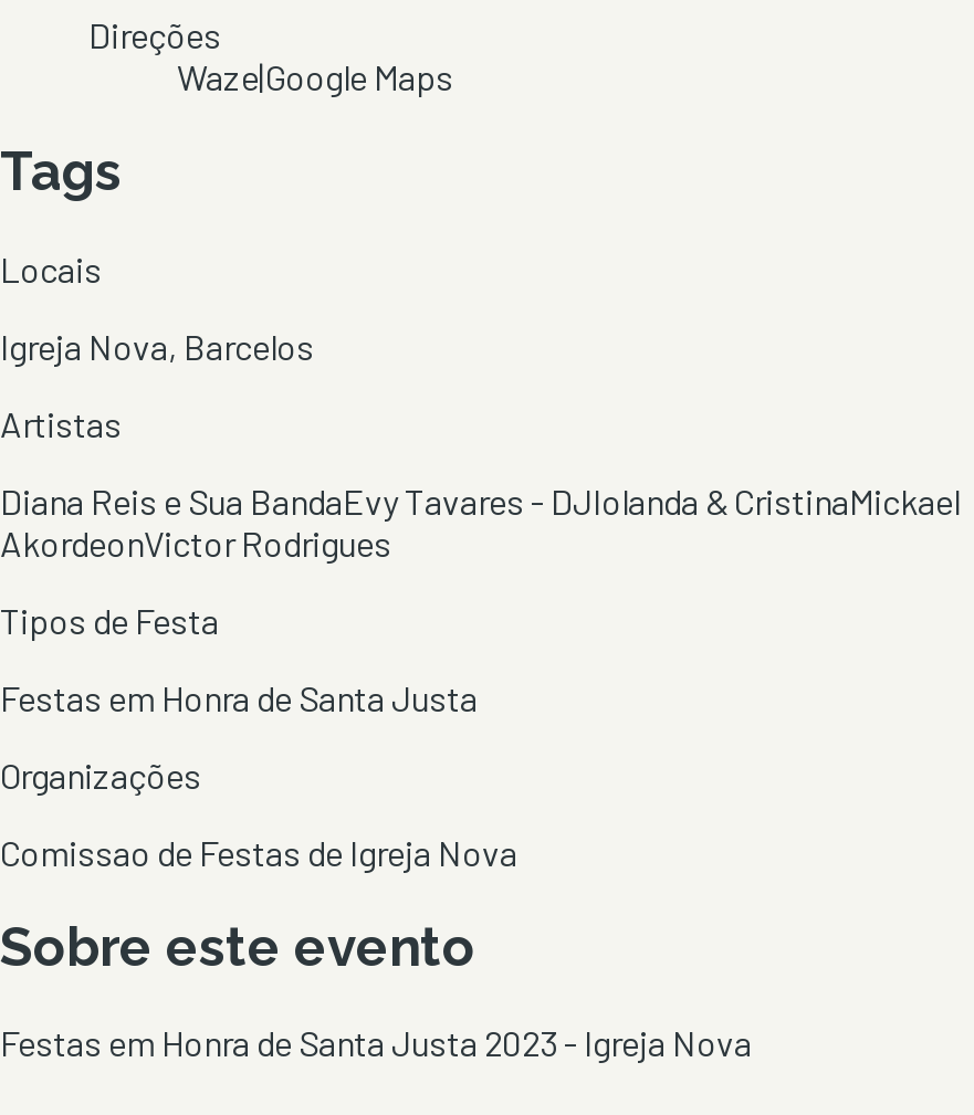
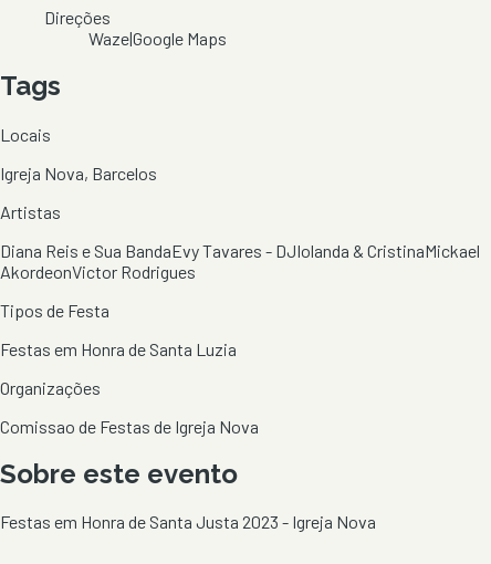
- Festas em Honra de Santa Justa
+ Festas em Honra de Santa Luzia
